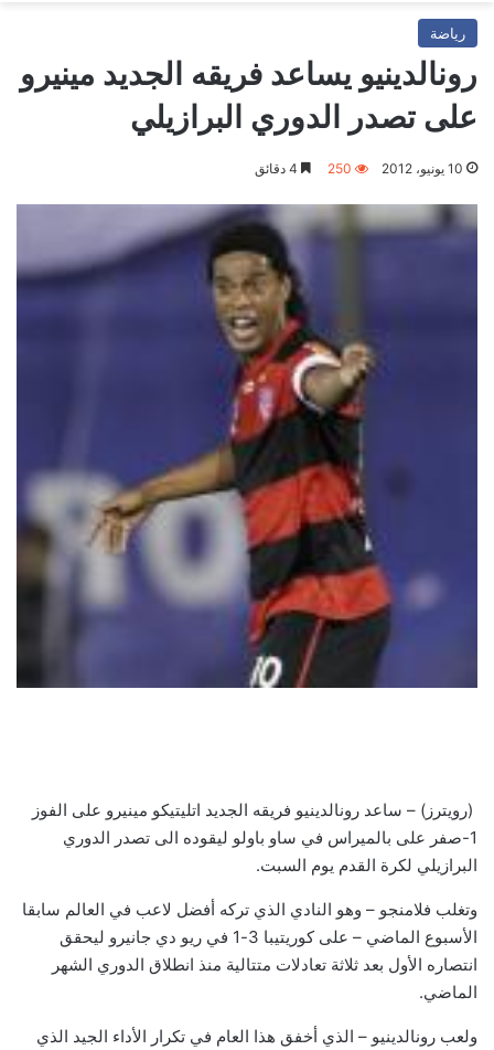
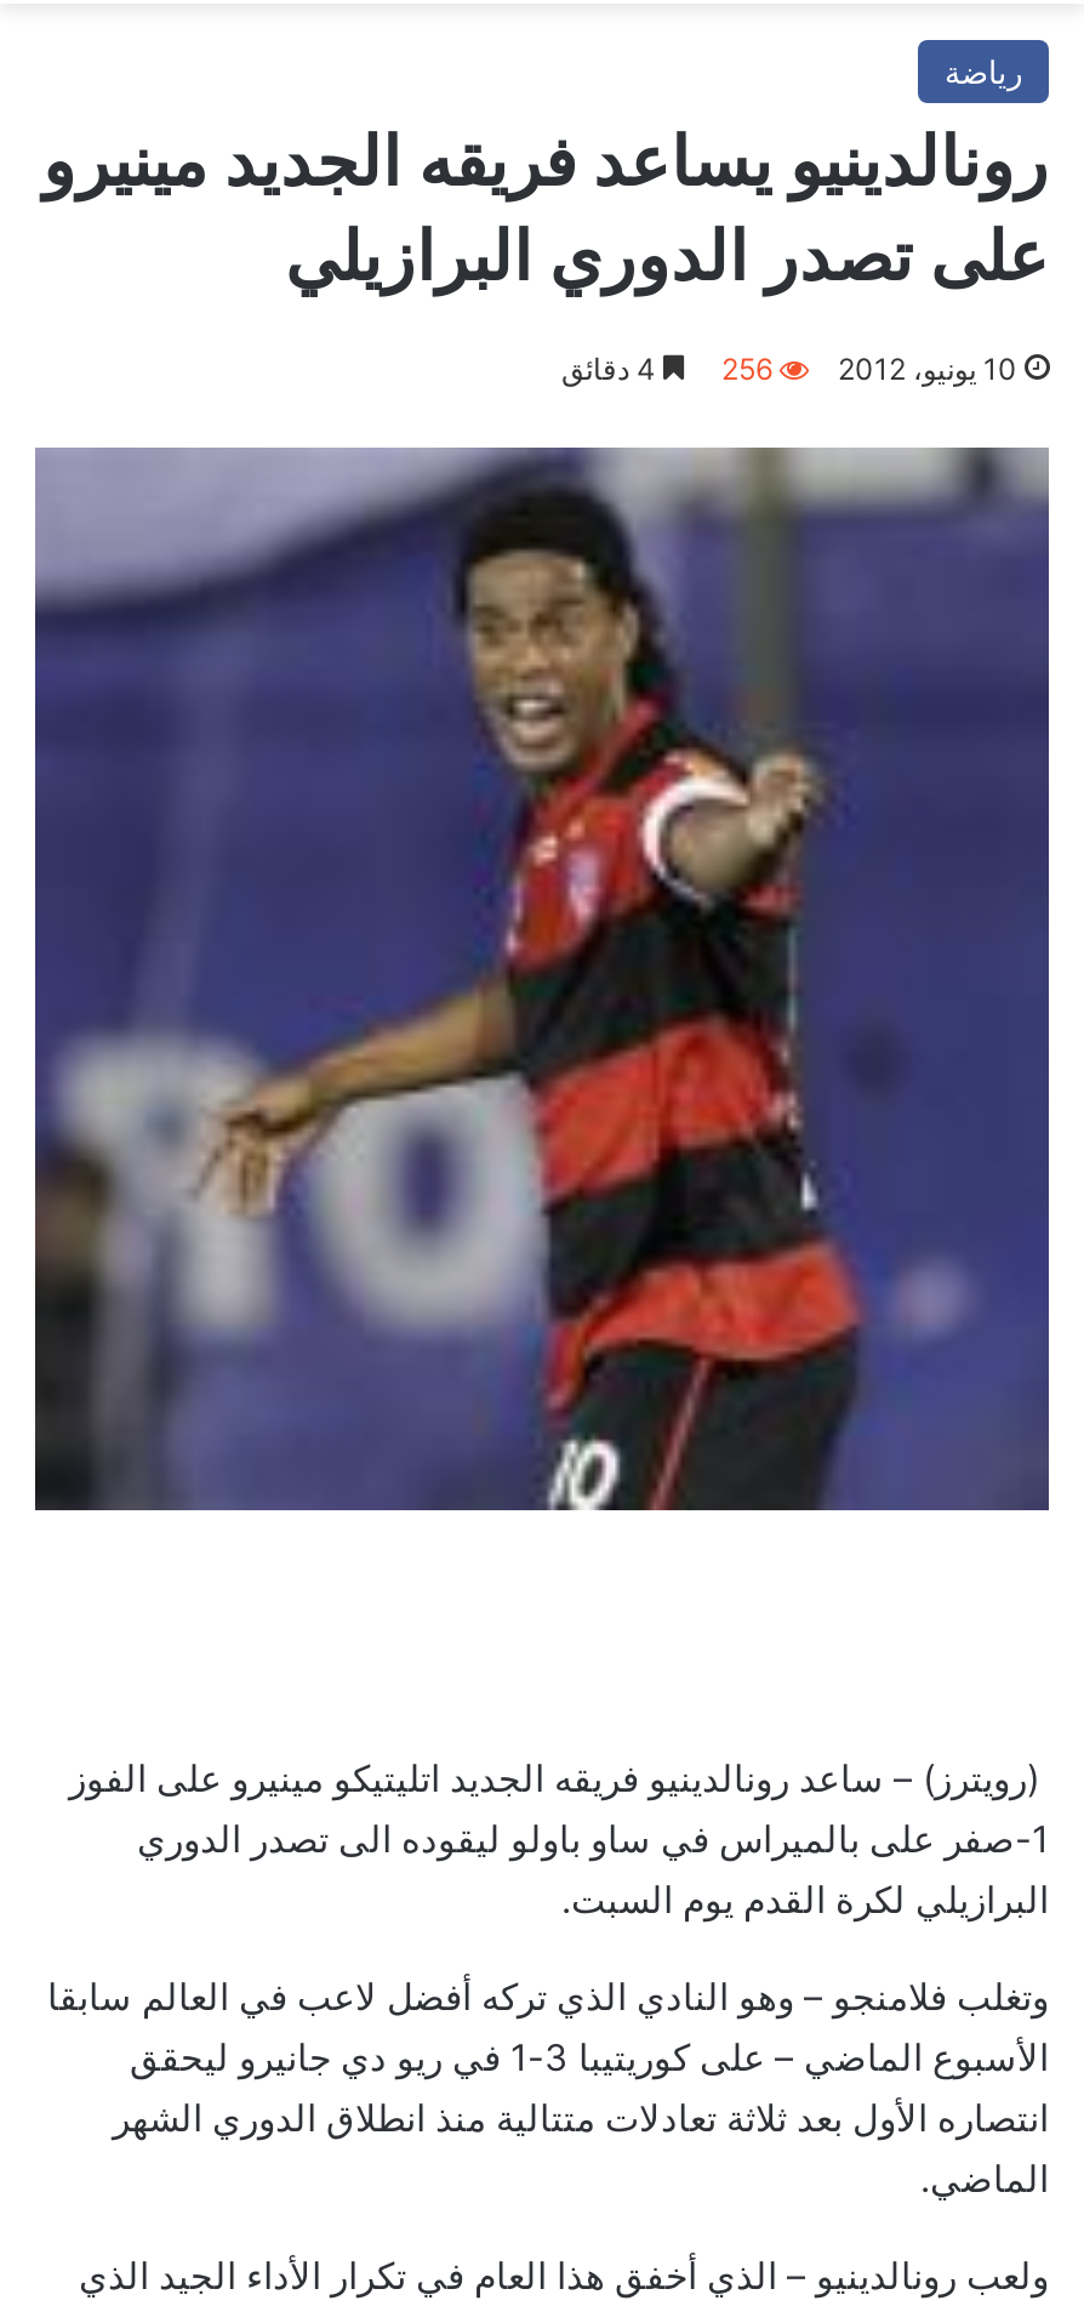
- 250
+ 256
